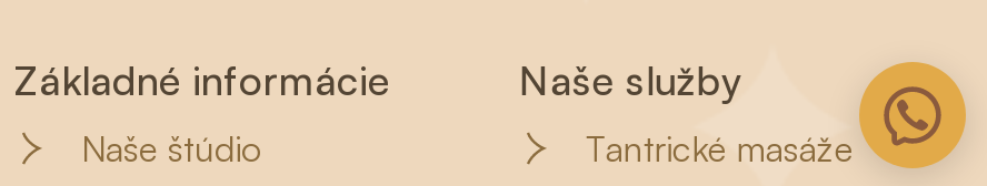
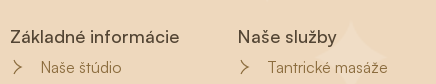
- [image]
